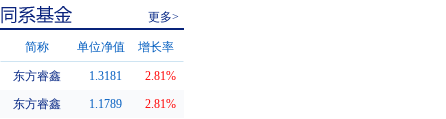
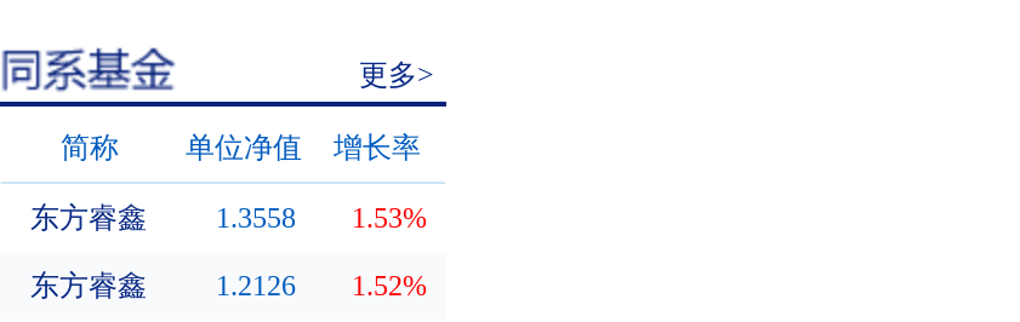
- 1.3181
+ 1.3558

- 2.81%
+ 1.53%

- 1.1789
+ 1.2126

- 2.81%
+ 1.52%
